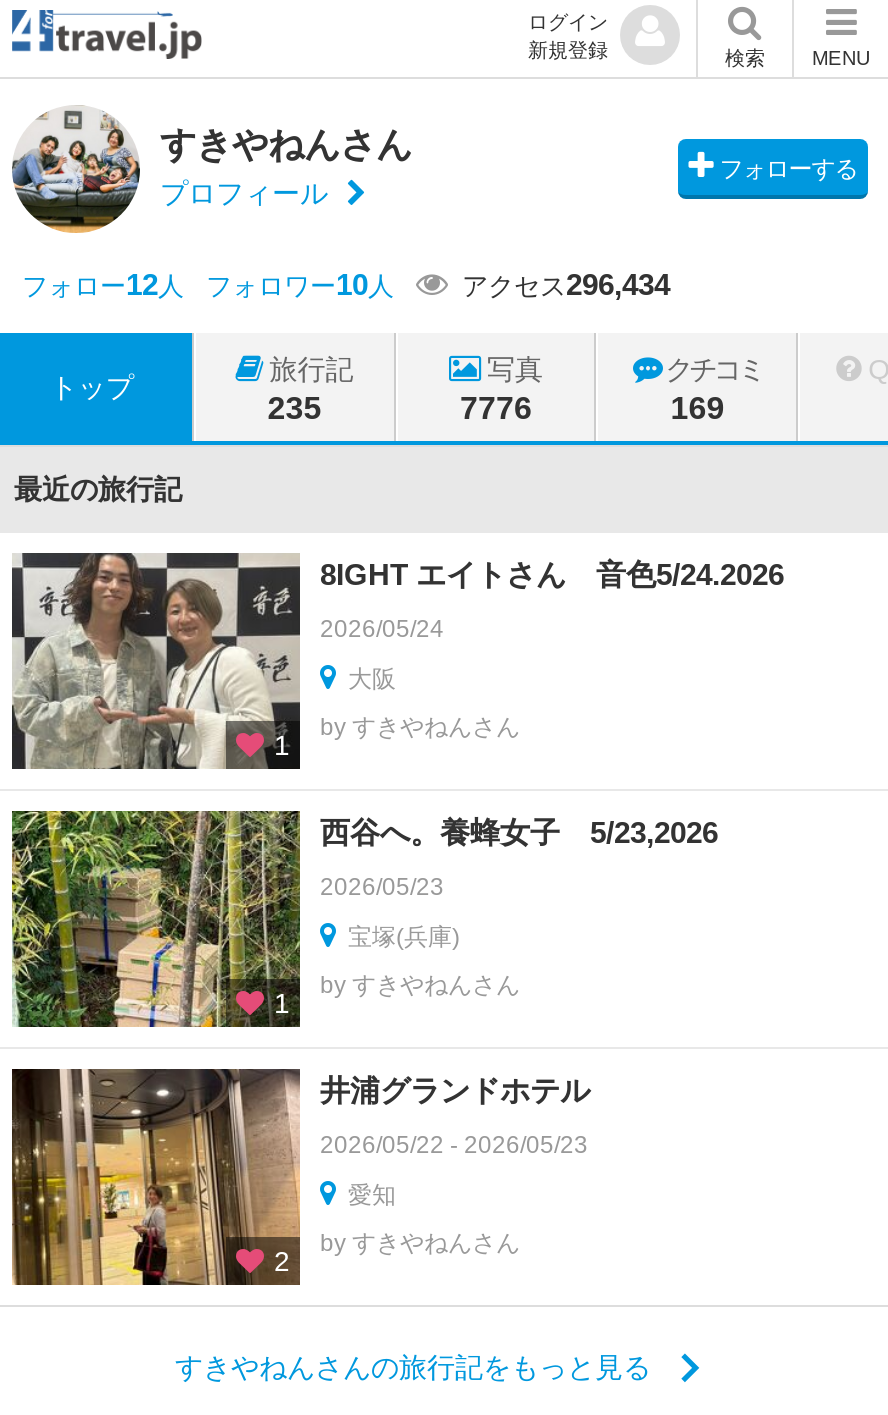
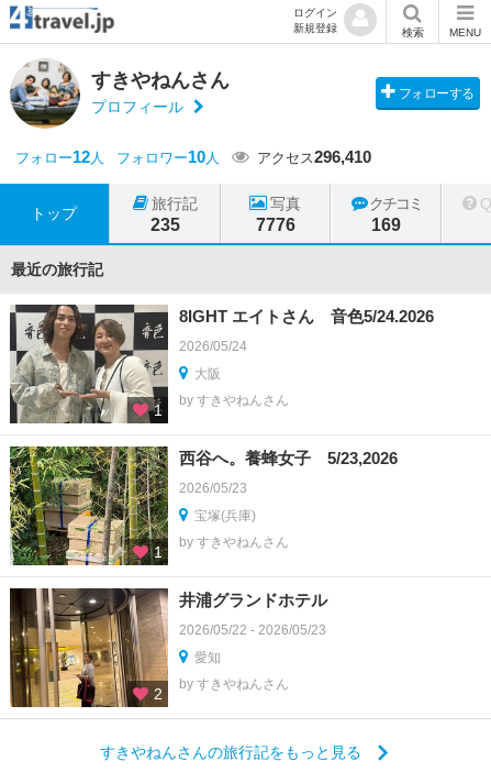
- フォロー12人 フォロワー10人 アクセス296,434
+ フォロー12人 フォロワー10人 アクセス296,410
